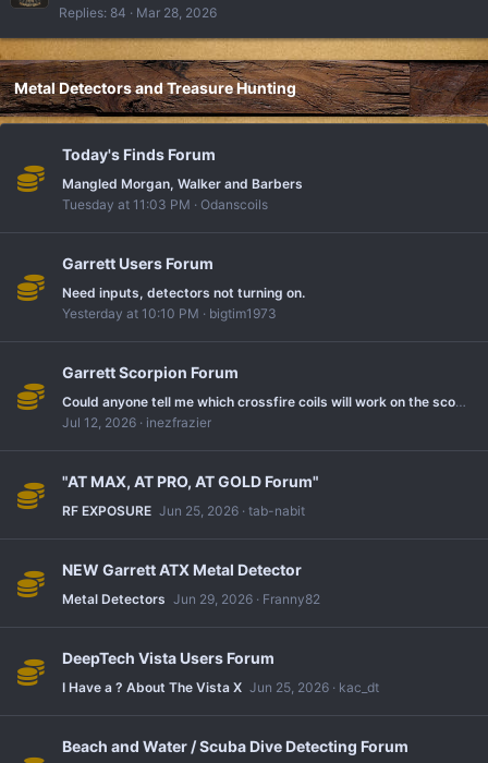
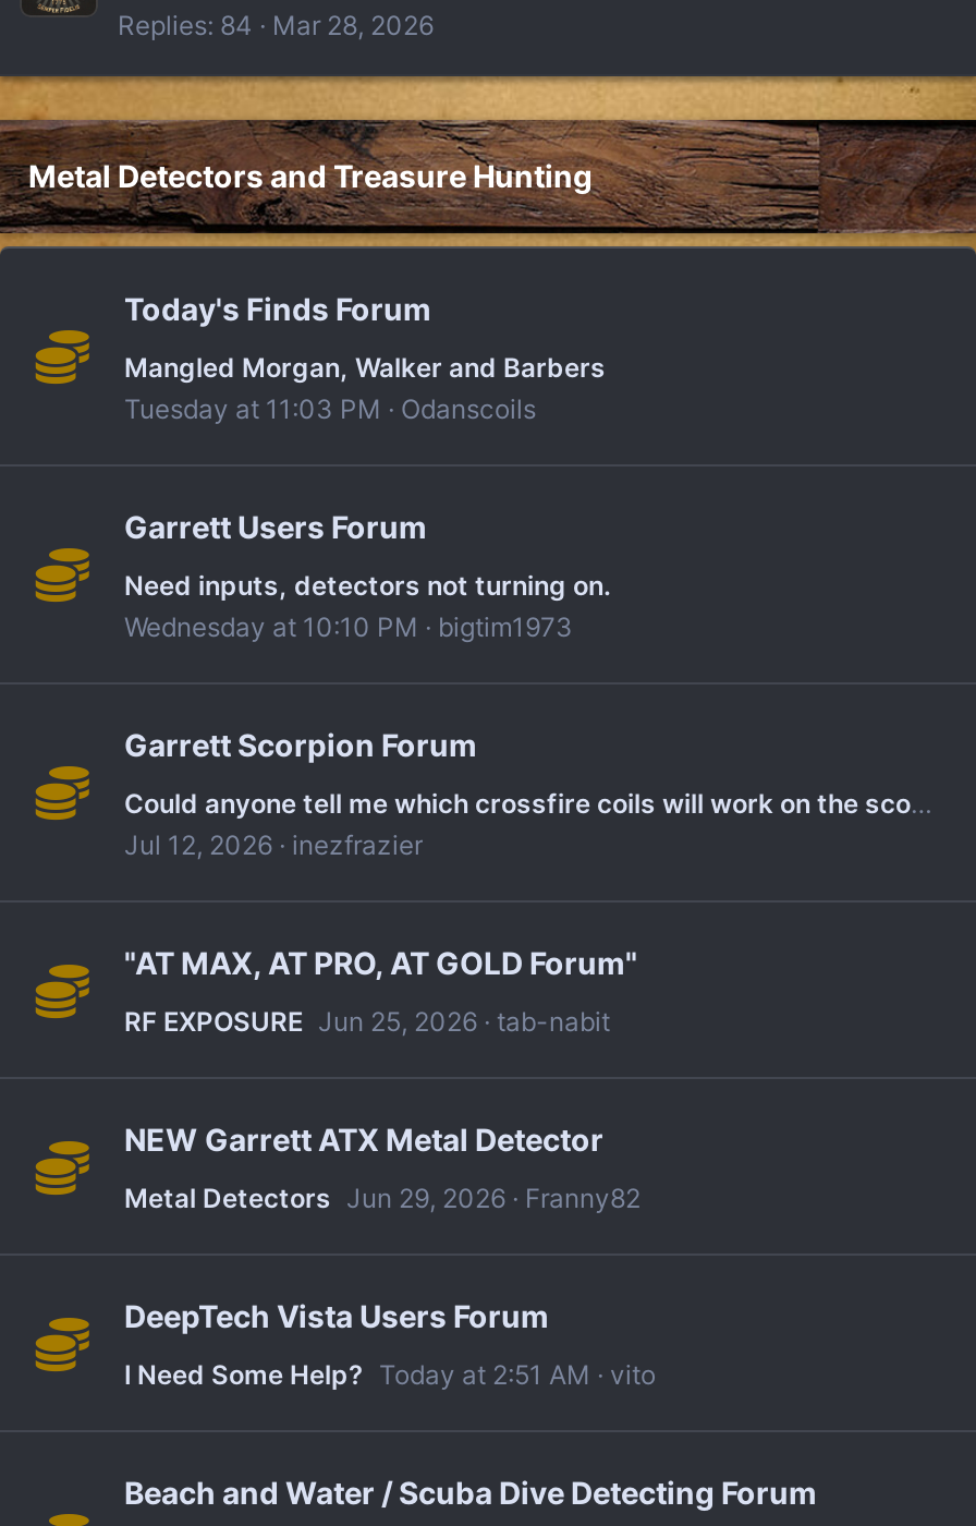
- Yesterday at 10:10 PM bigtim1973
+ Wednesday at 10:10 PM bigtim1973

- I Have a ? About The Vista X Jun 25, 2026 kac_dt
+ I Need Some Help? Today at 2:51 AM vito
